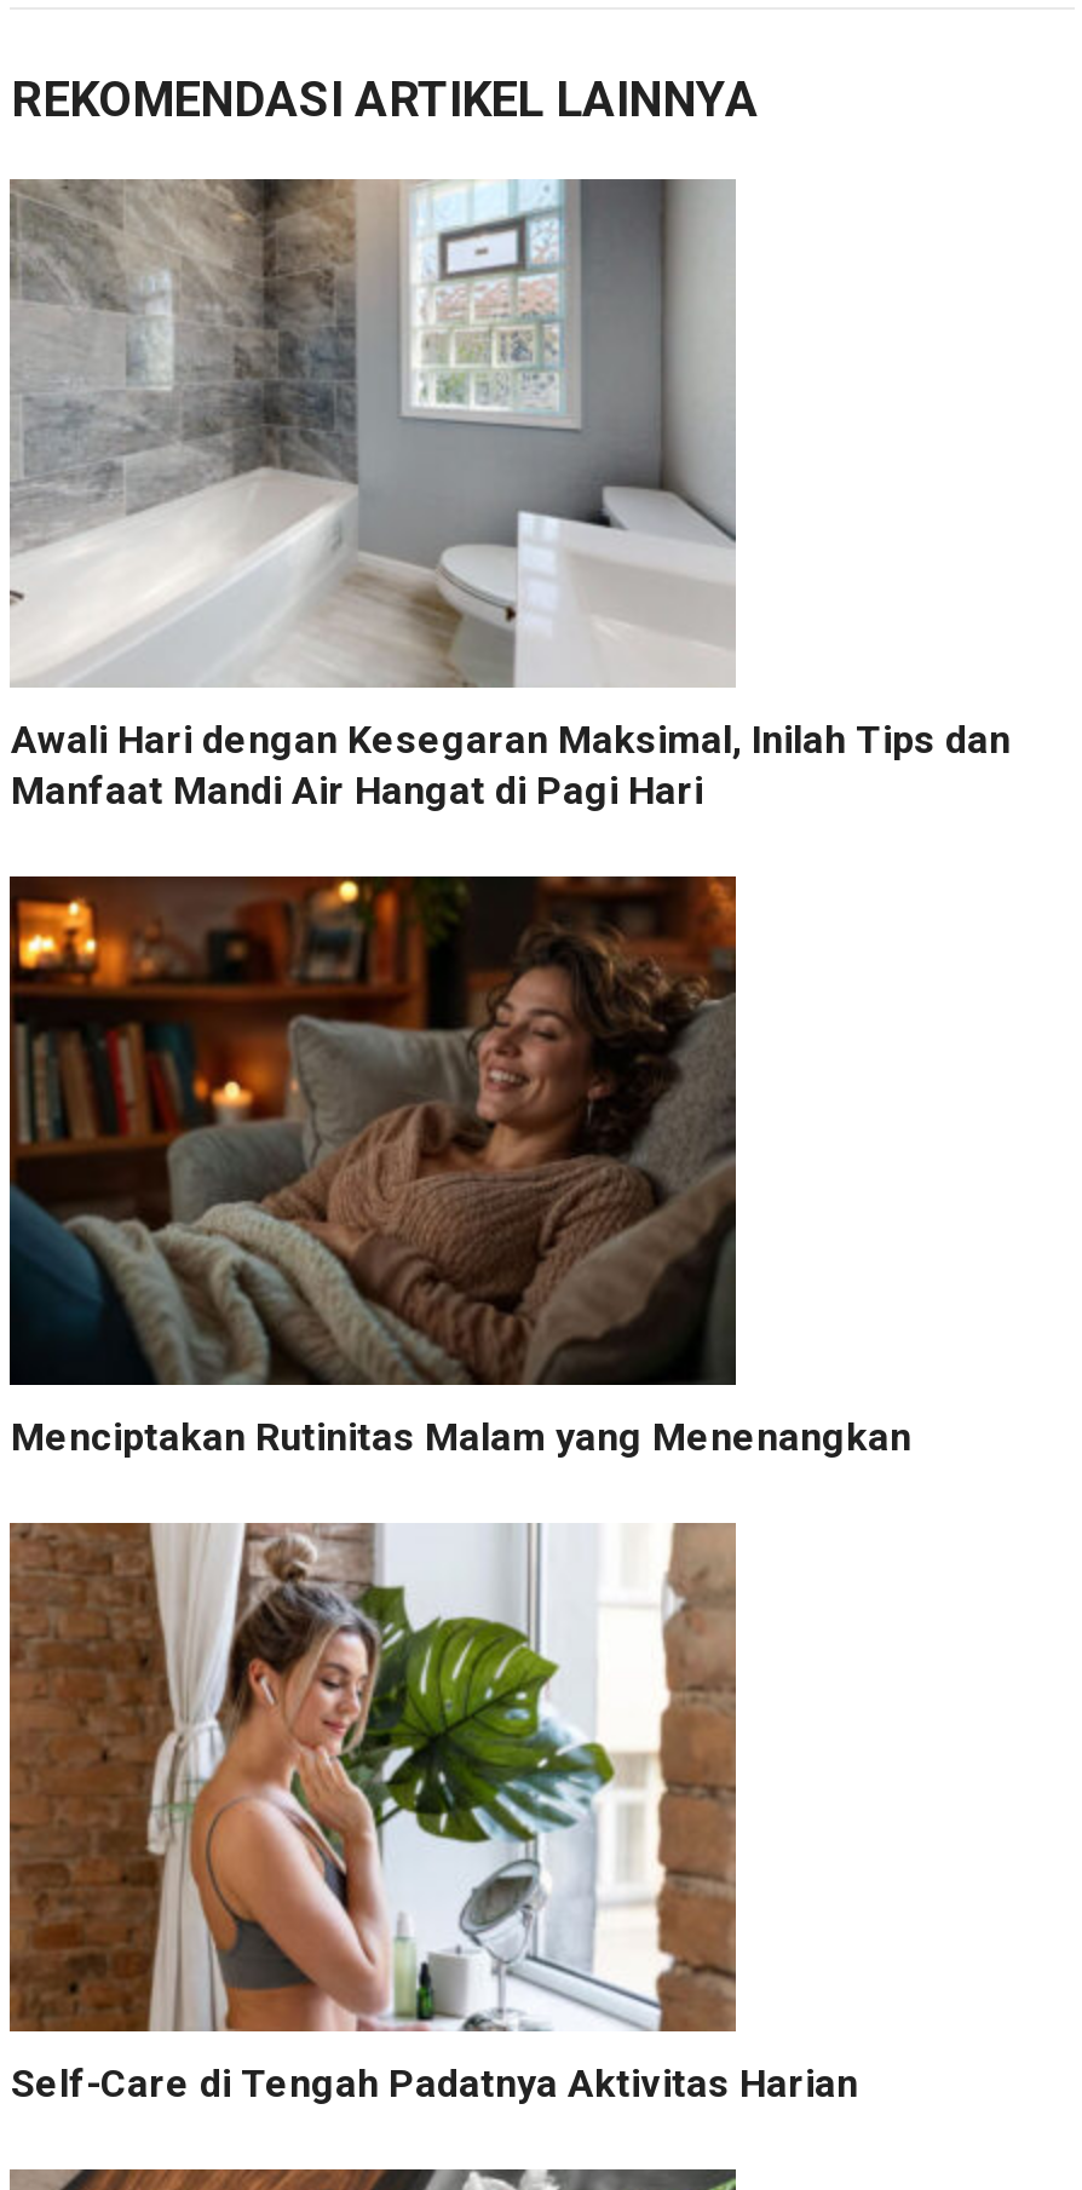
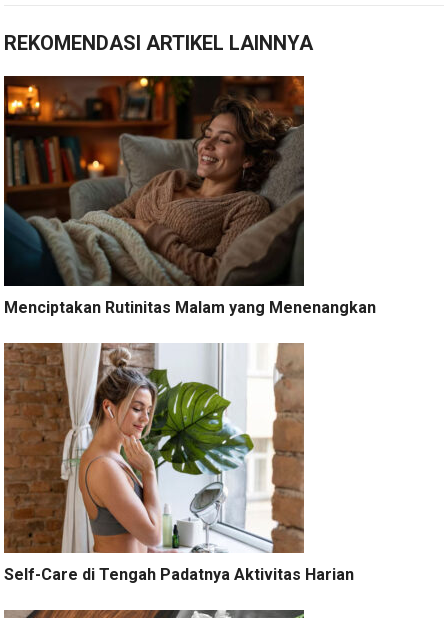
- [image]
- Awali Hari dengan Kesegaran Maksimal, Inilah Tips dan
- Manfaat Mandi Air Hangat di Pagi Hari
